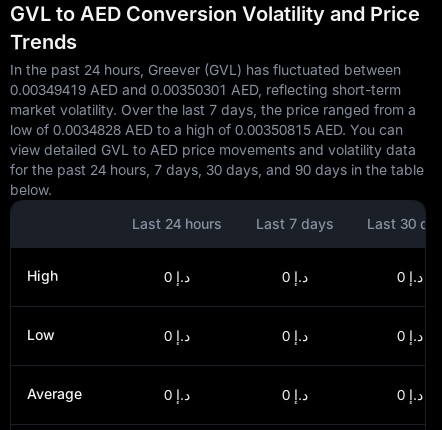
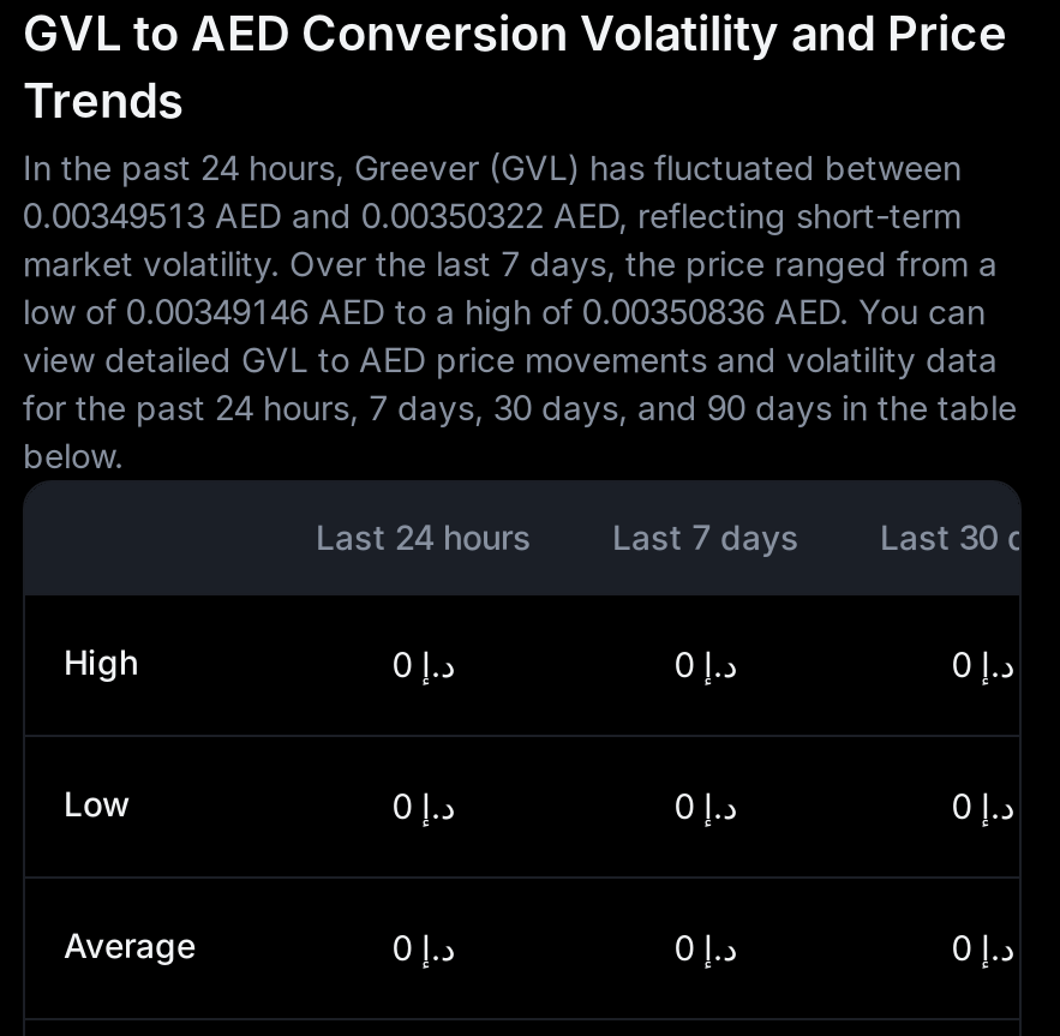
- 0.00349419 AED and 0.00350301 AED, reflecting short-term
+ 0.00349513 AED and 0.00350322 AED, reflecting short-term

- low of 0.0034828 AED to a high of 0.00350815 AED. You can
+ low of 0.00349146 AED to a high of 0.00350836 AED. You can
